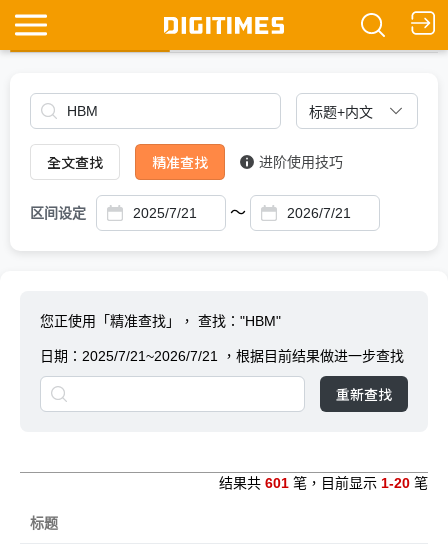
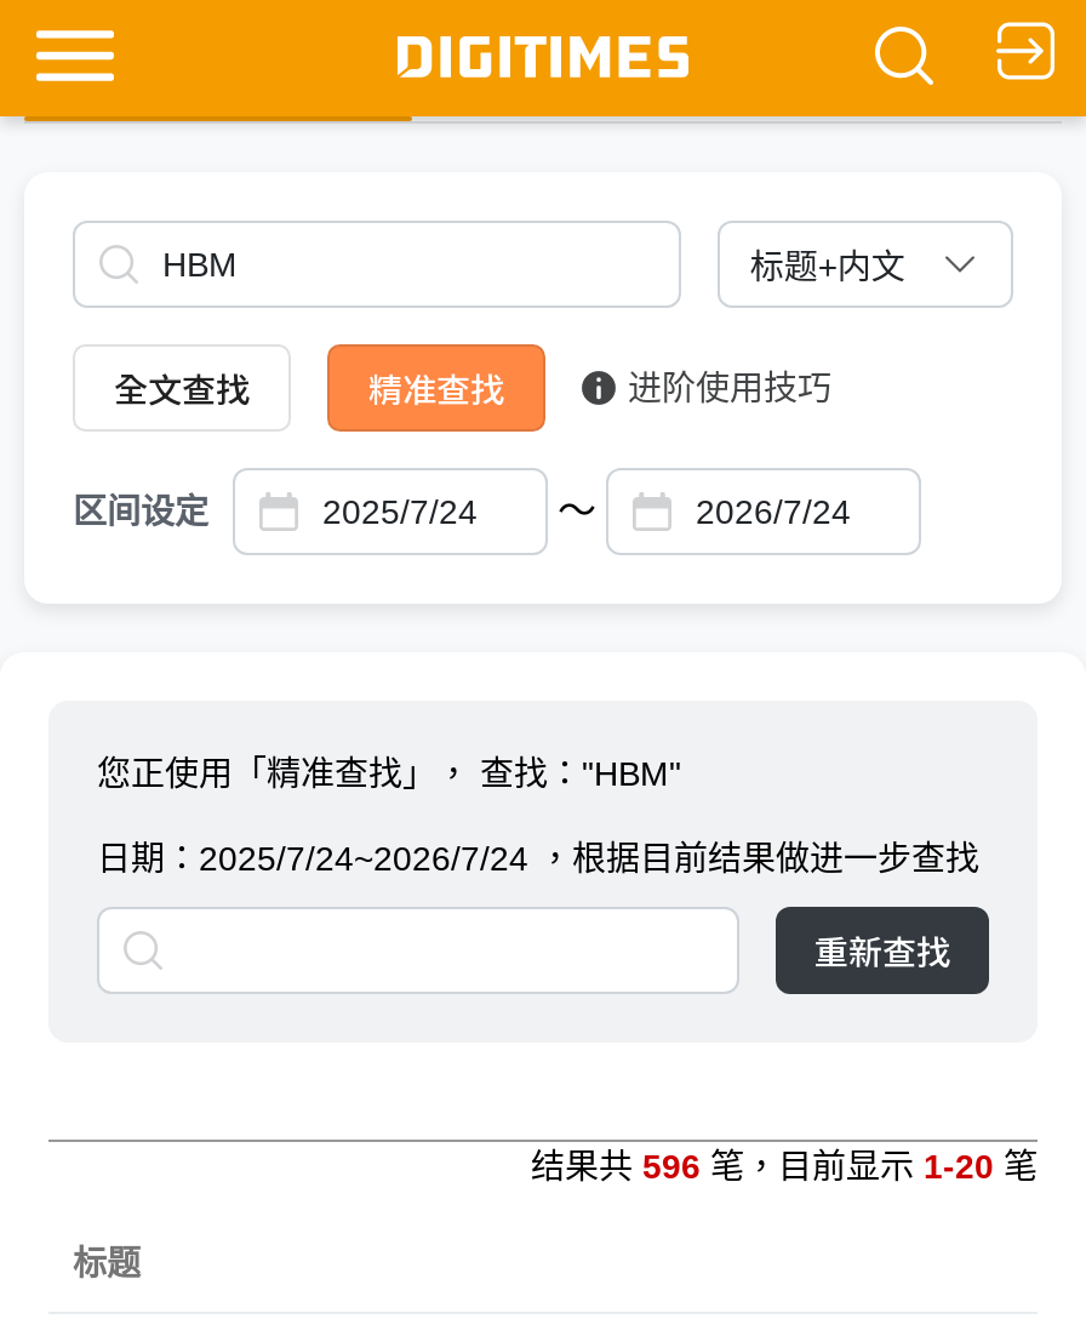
- 日期：2025/7/21~2026/7/21，根据目前结果做进一步查找
+ 日期：2025/7/24~2026/7/24，根据目前结果做进一步查找

- 结果共601笔，目前显示1-20笔
+ 结果共596笔，目前显示1-20笔
